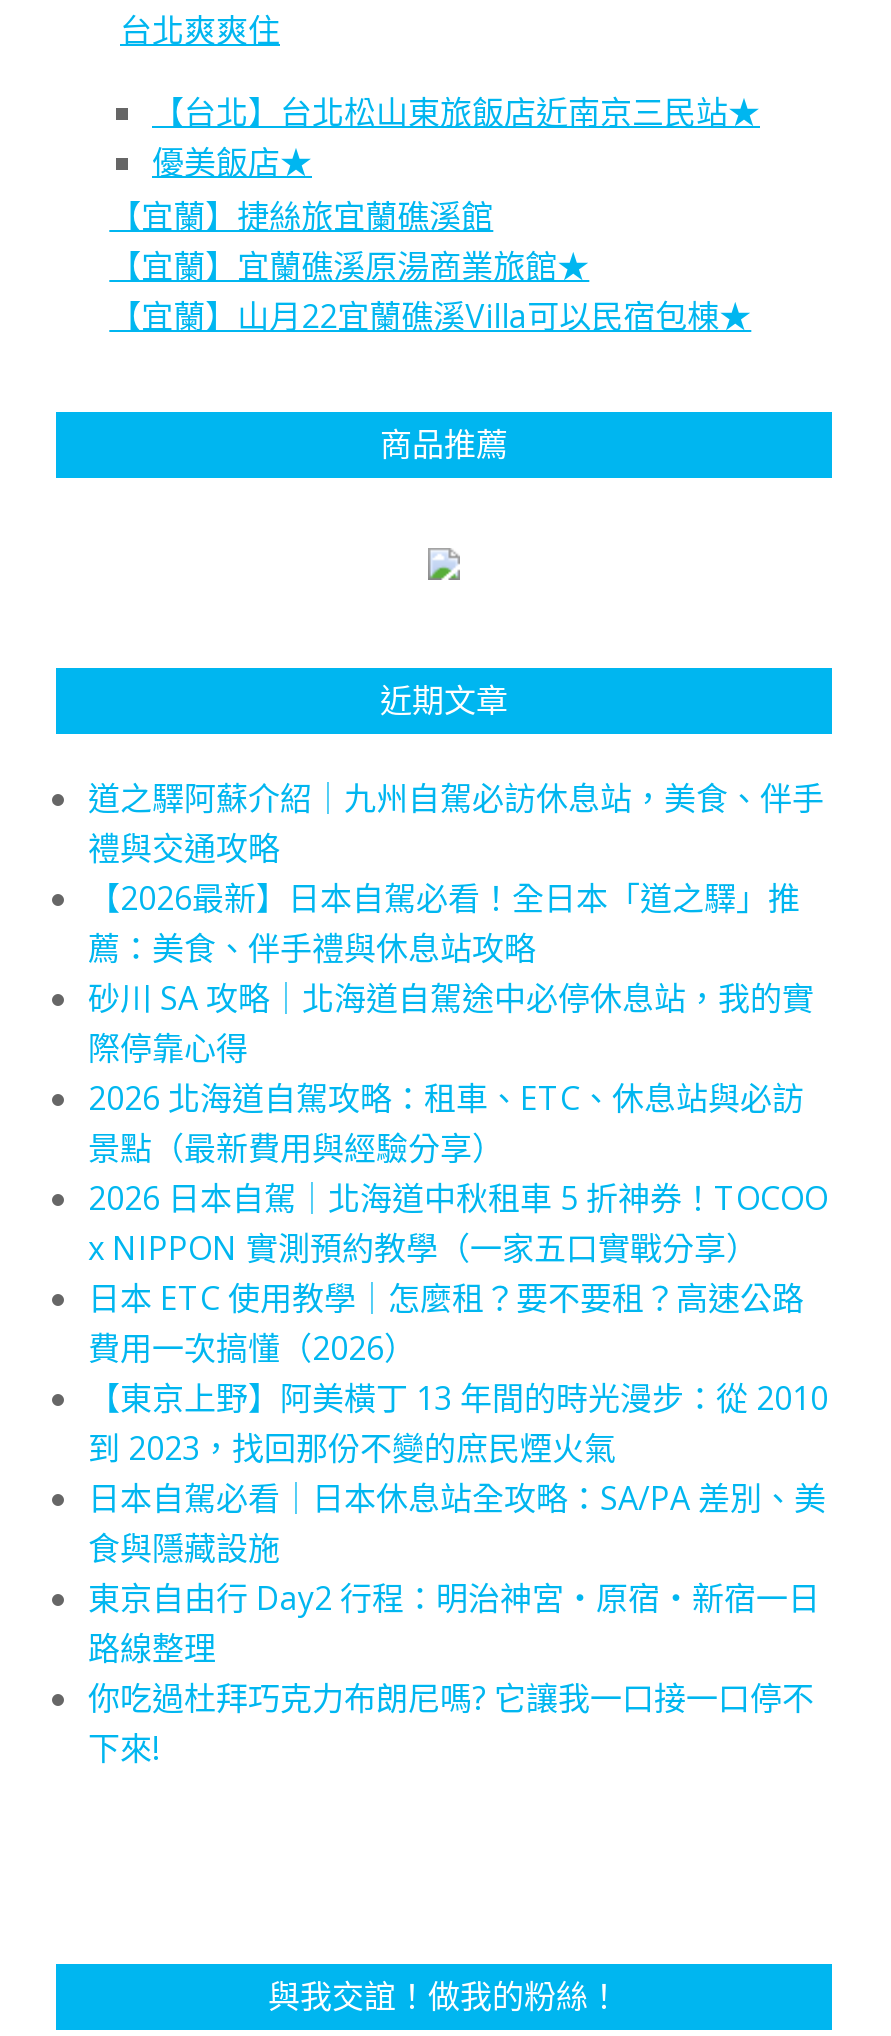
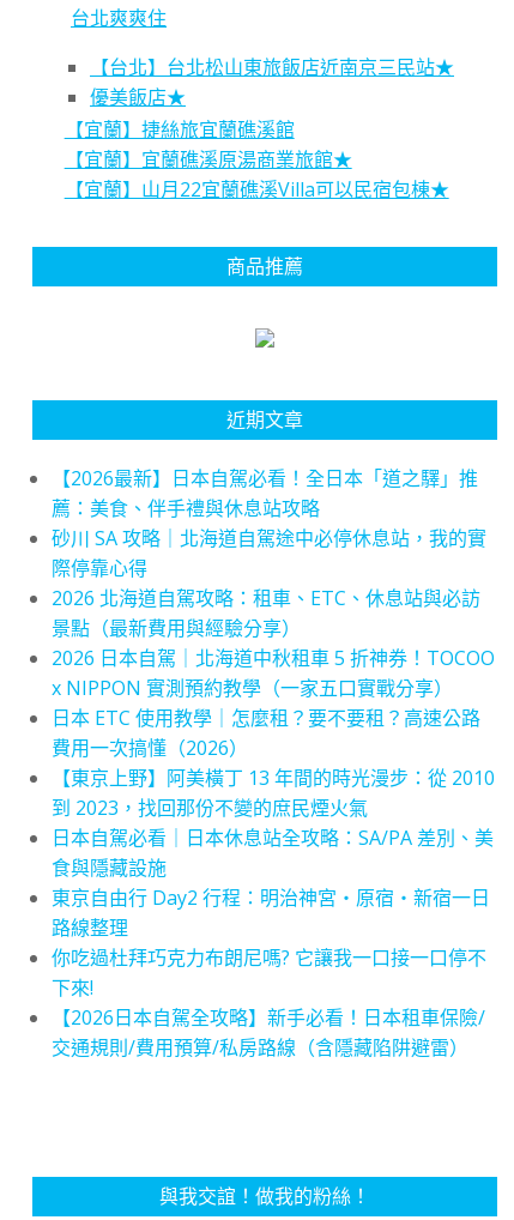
- 道之驛阿蘇介紹｜九州自駕必訪休息站，美食、伴手
- 禮與交通攻略

moved up: 【2026最新】日本自駕必看！全日本「道之驛」推 | 薦：美食、伴手禮與休息站攻略 | 砂川 SA 攻略｜北海道自駕途中必停休息站，我的實 | ... | 你吃過杜拜巧克力布朗尼嗎? 它讓我一口接一口停不 | 下來!

+ 【2026日本自駕全攻略】新手必看！日本租車保險/
+ 交通規則/費用預算/私房路線（含隱藏陷阱避雷）
